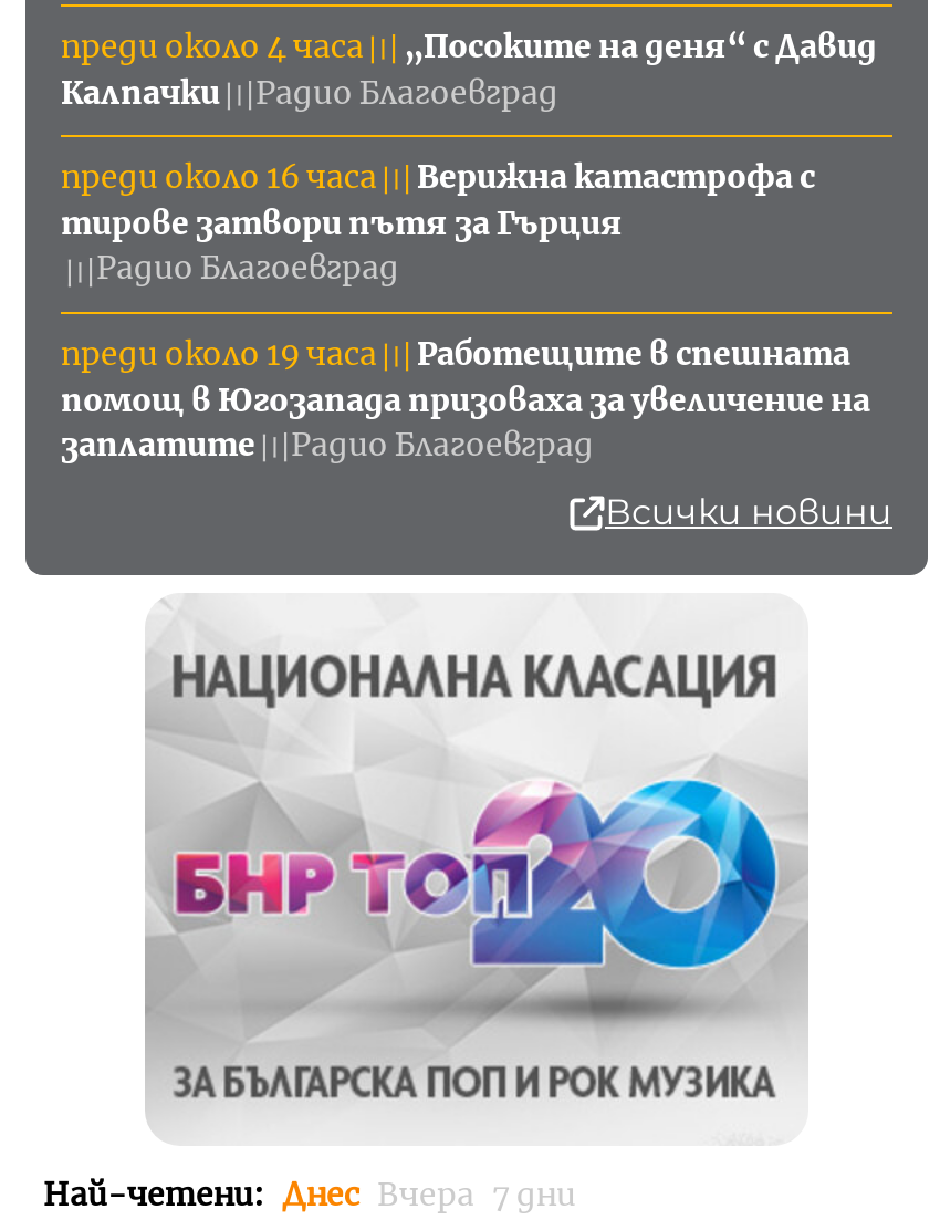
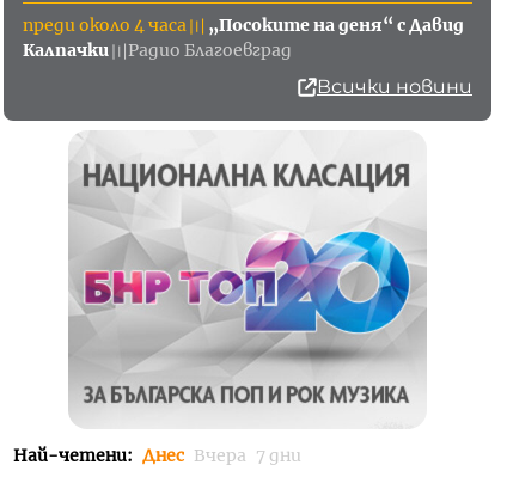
- преди около 16 часа 〣 Верижна катастрофа с
- тирове затвори пътя за Гърция
- 〣Радио Благоевград
- преди около 19 часа 〣 Работещите в спешната
- помощ в Югозапада призоваха за увеличение на
- заплатите 〣Радио Благоевград
